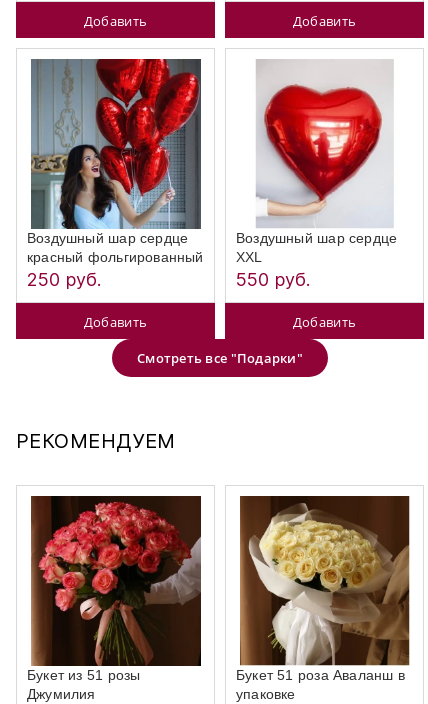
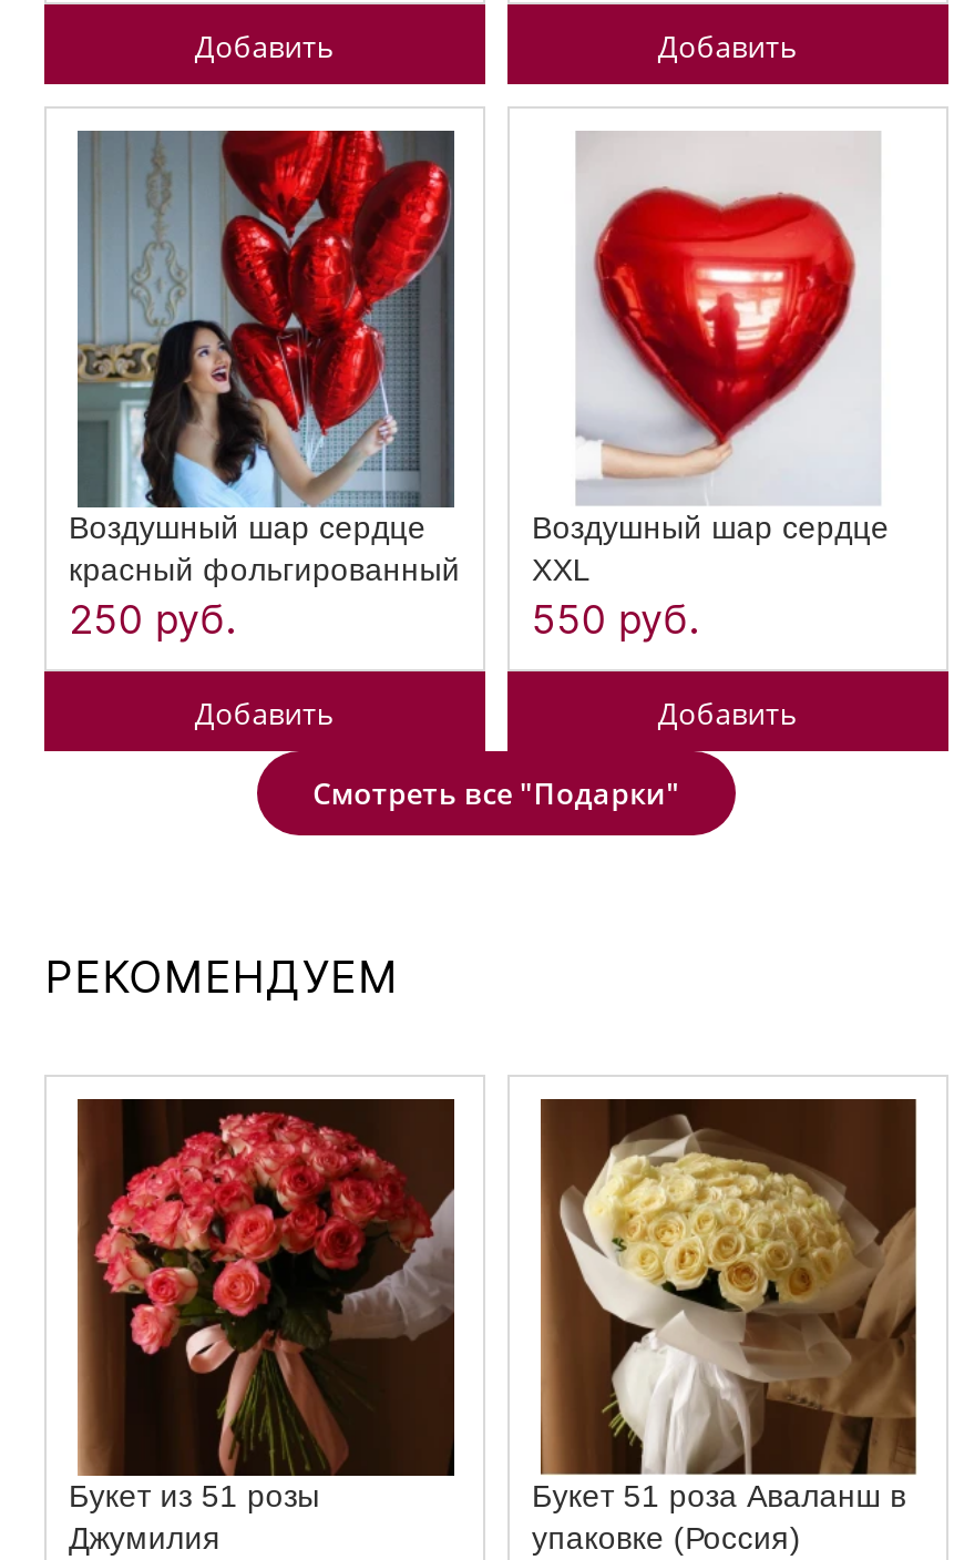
- упаковке
+ упаковке (Россия)
